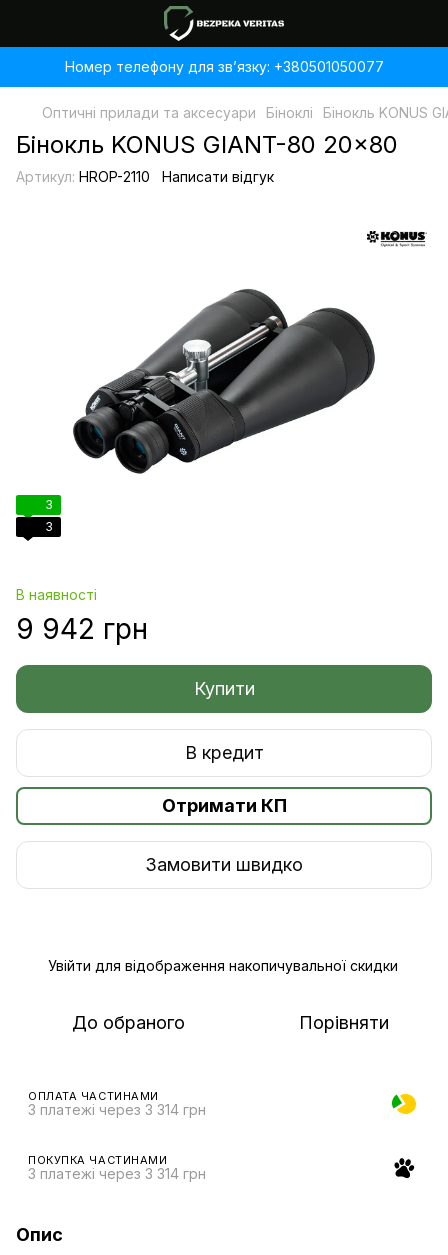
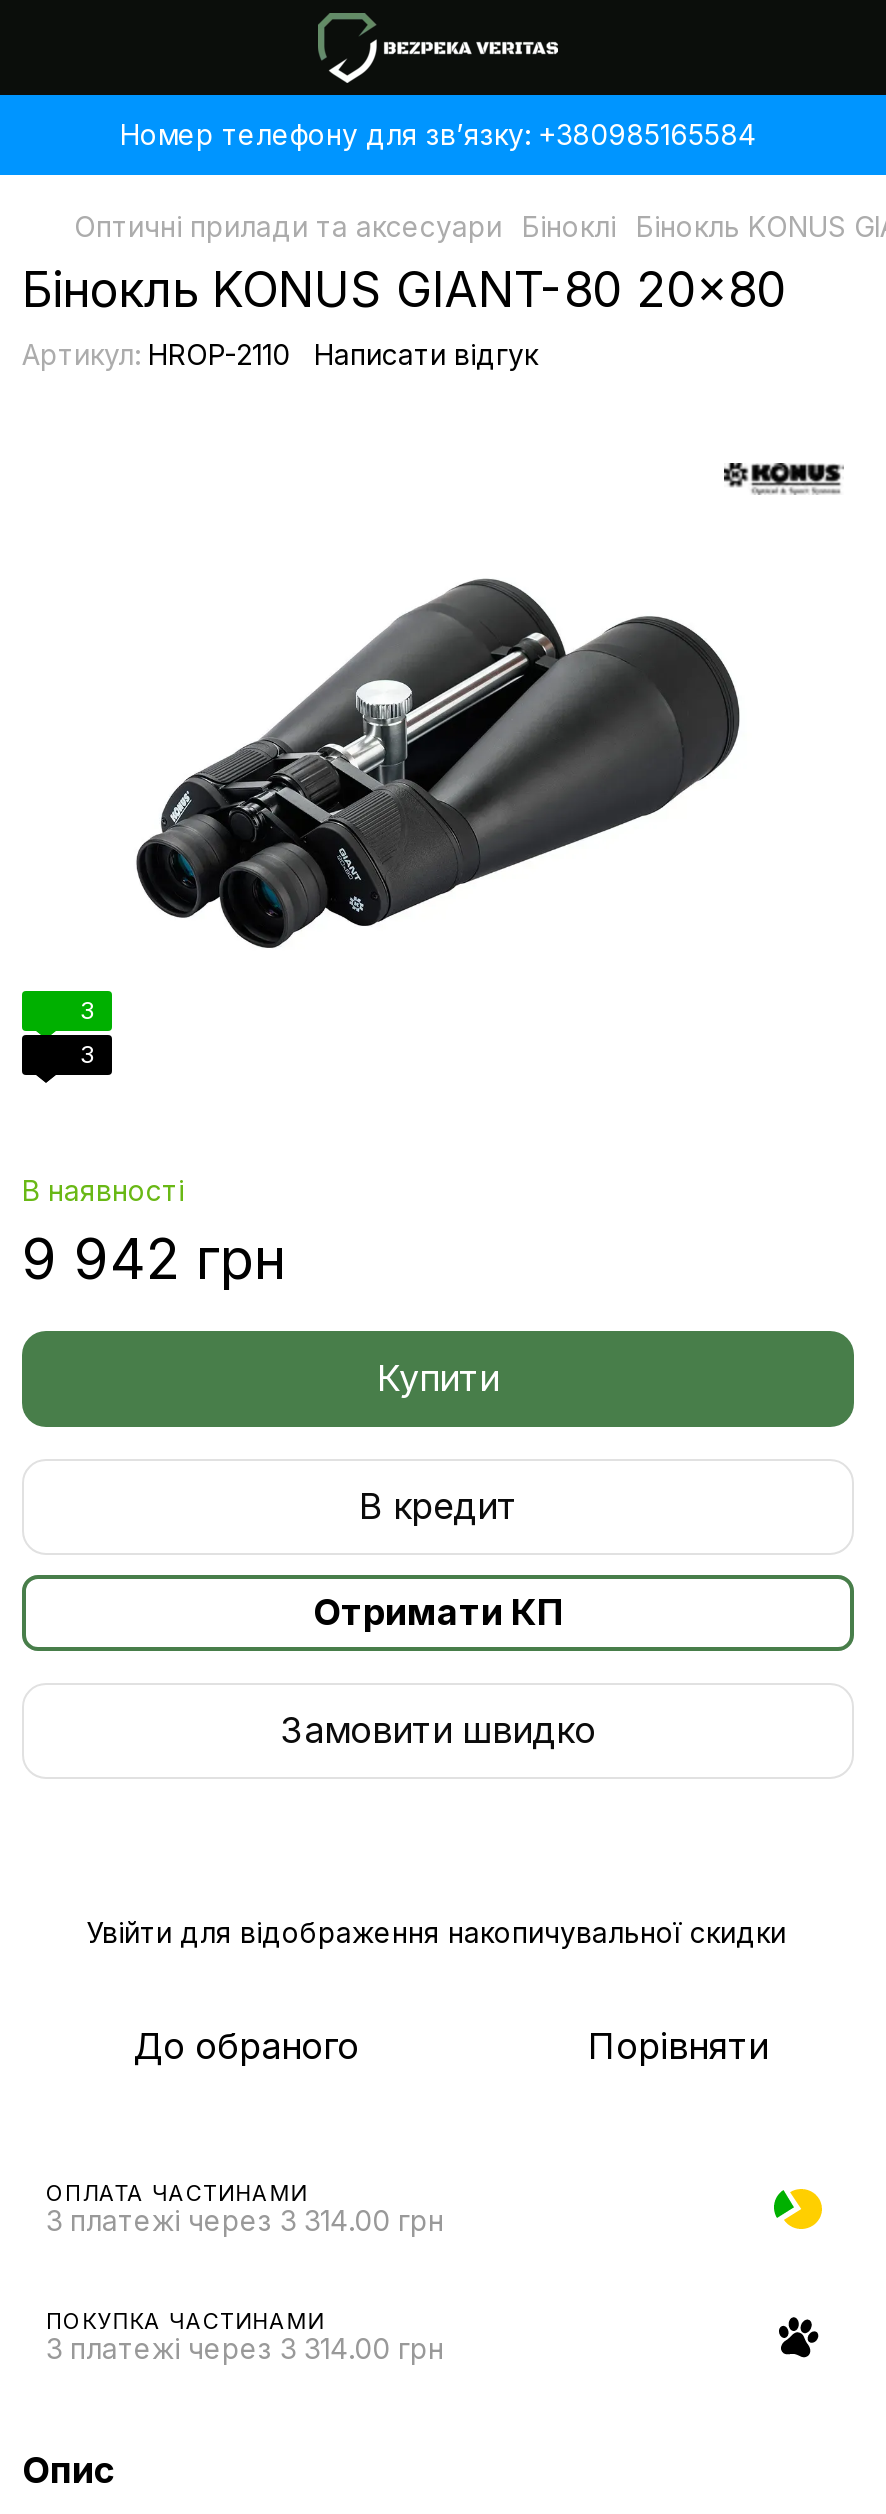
- Номер телефону для звʼязку: +380501050077
+ Номер телефону для звʼязку: +380985165584

- 3 платежі через 3 314 грн
+ 3 платежі через 3 314.00 грн

- 3 платежі через 3 314 грн
+ 3 платежі через 3 314.00 грн
